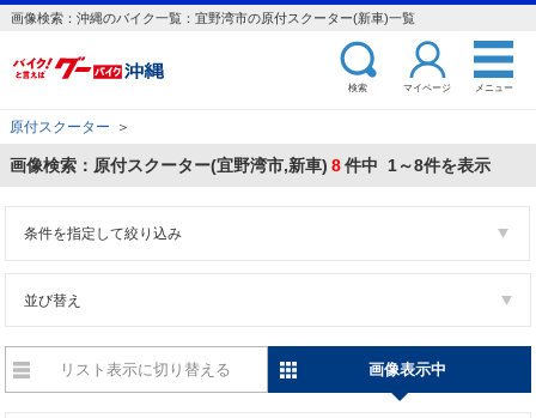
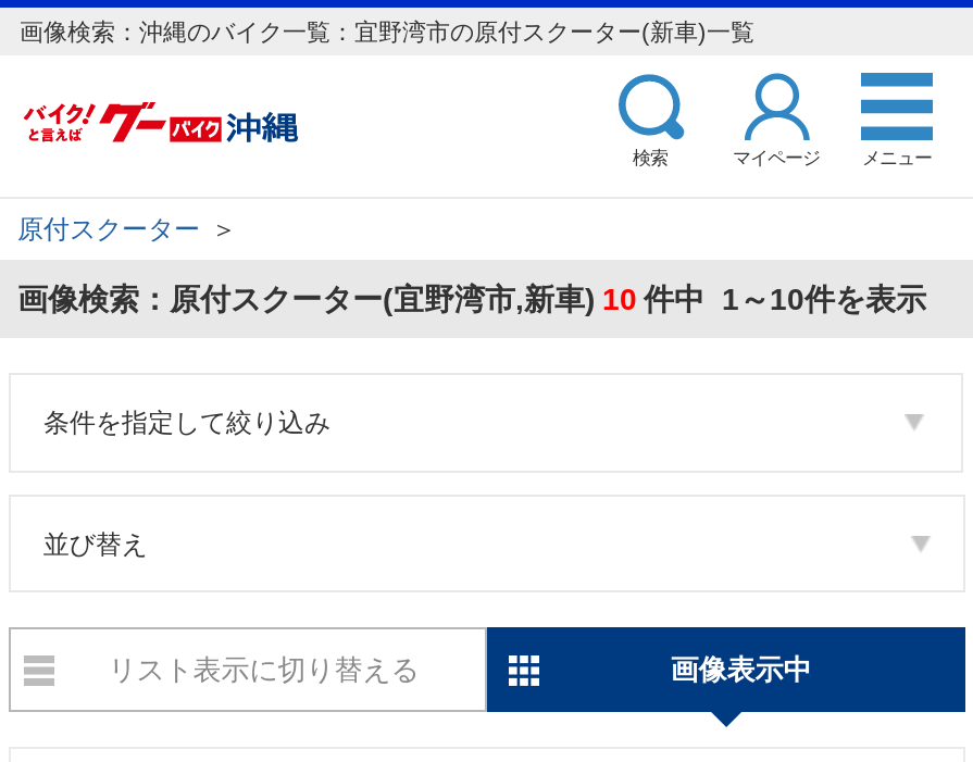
- 画像検索：原付スクーター(宜野湾市,新車) 8 件中 1～8件を表示
+ 画像検索：原付スクーター(宜野湾市,新車) 10 件中 1～10件を表示
